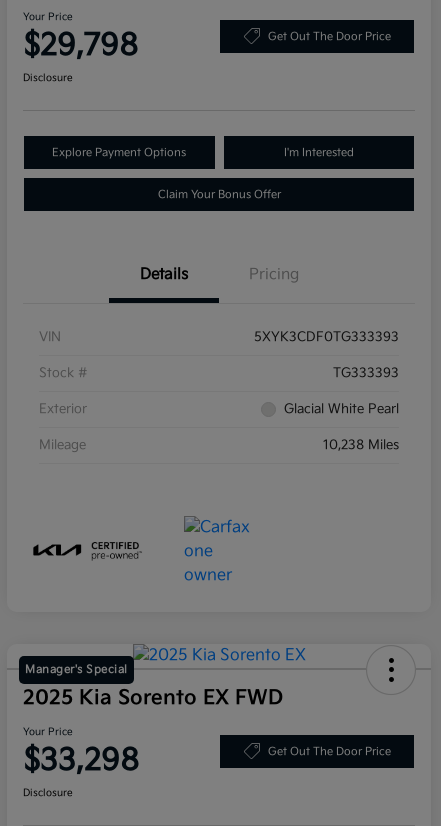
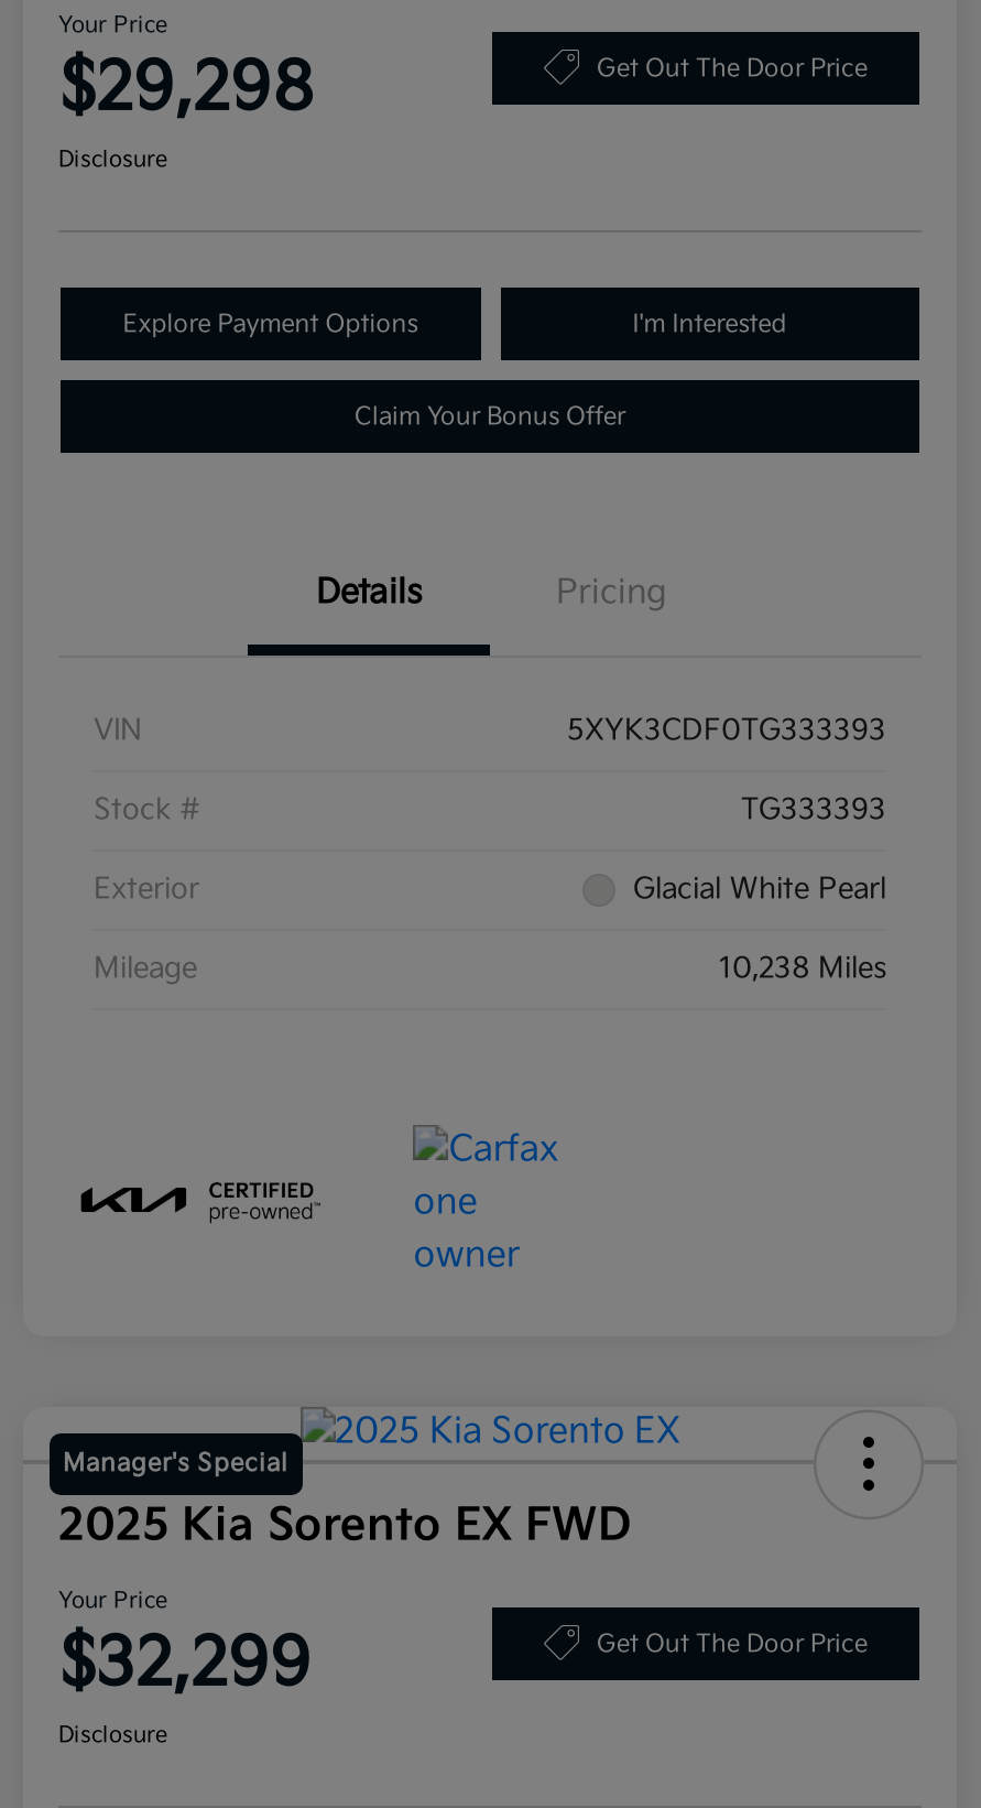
- $29,798
+ $29,298

- $33,298
+ $32,299
